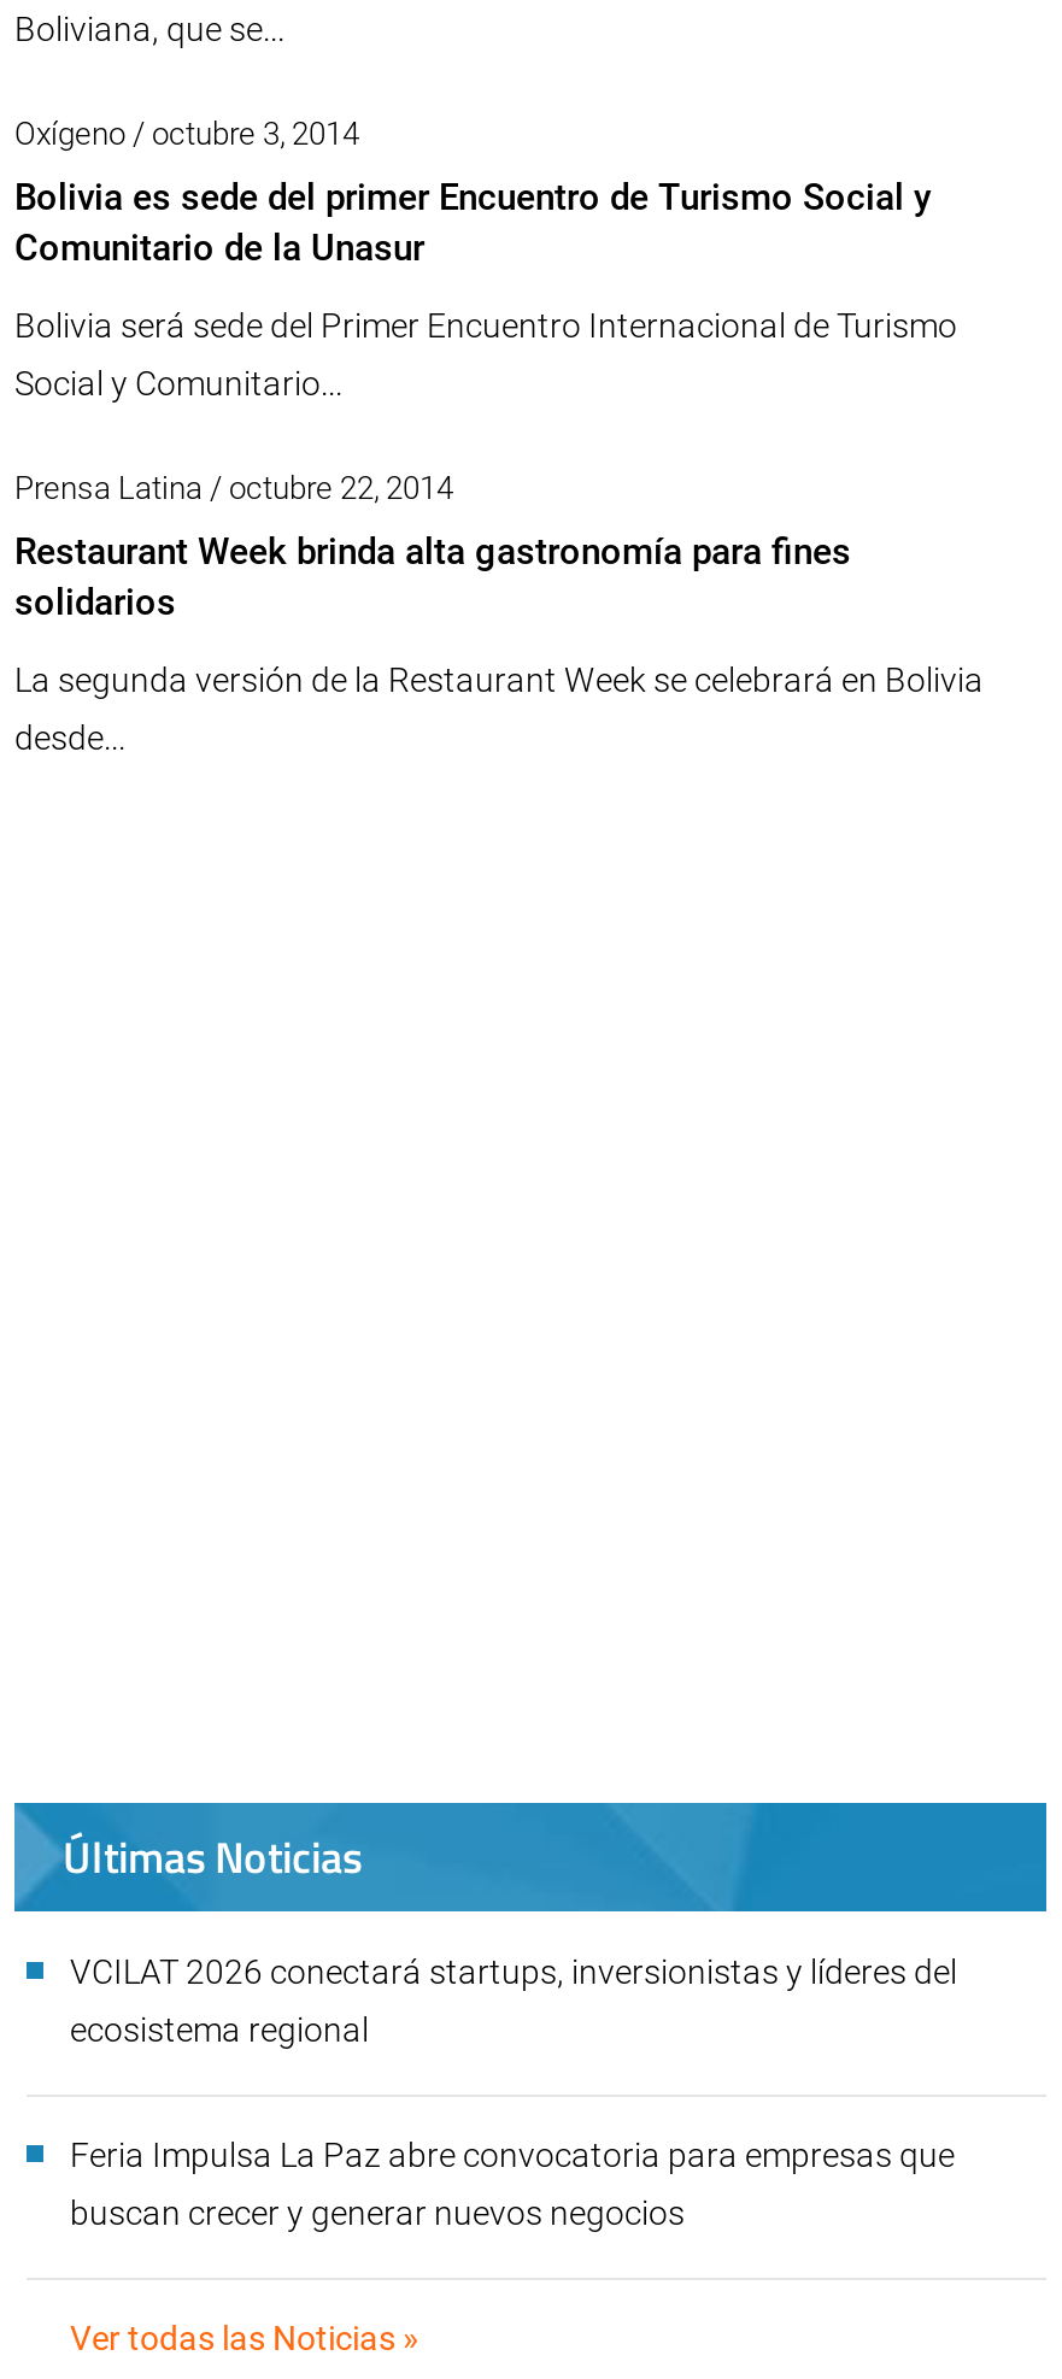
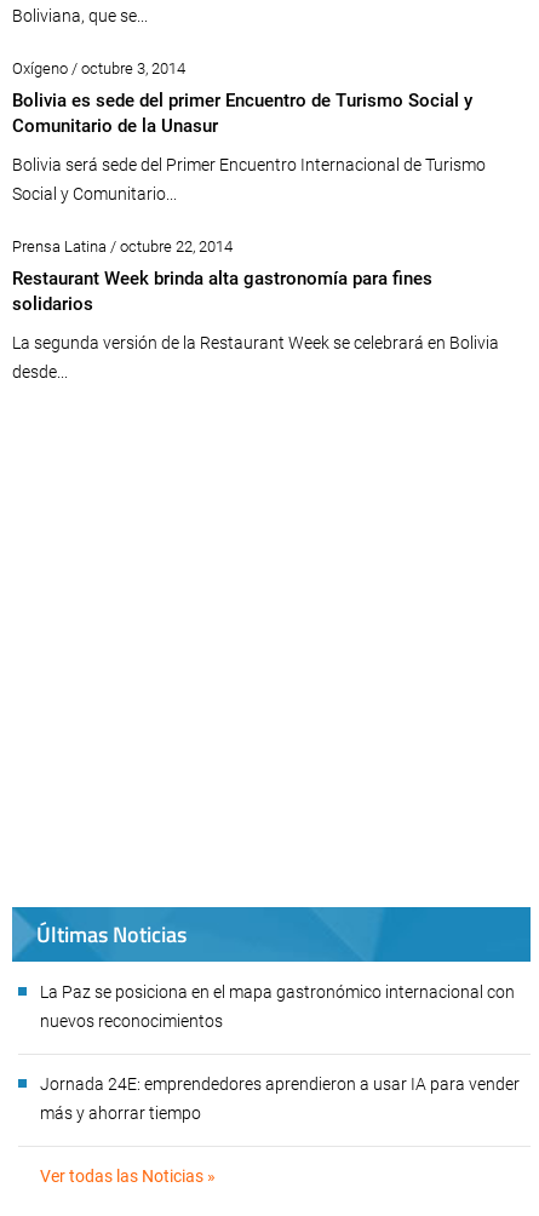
- VCILAT 2026 conectará startups, inversionistas y líderes del
+ La Paz se posiciona en el mapa gastronómico internacional con

- ecosistema regional
+ nuevos reconocimientos

- Feria Impulsa La Paz abre convocatoria para empresas que
+ Jornada 24E: emprendedores aprendieron a usar IA para vender

- buscan crecer y generar nuevos negocios
+ más y ahorrar tiempo
